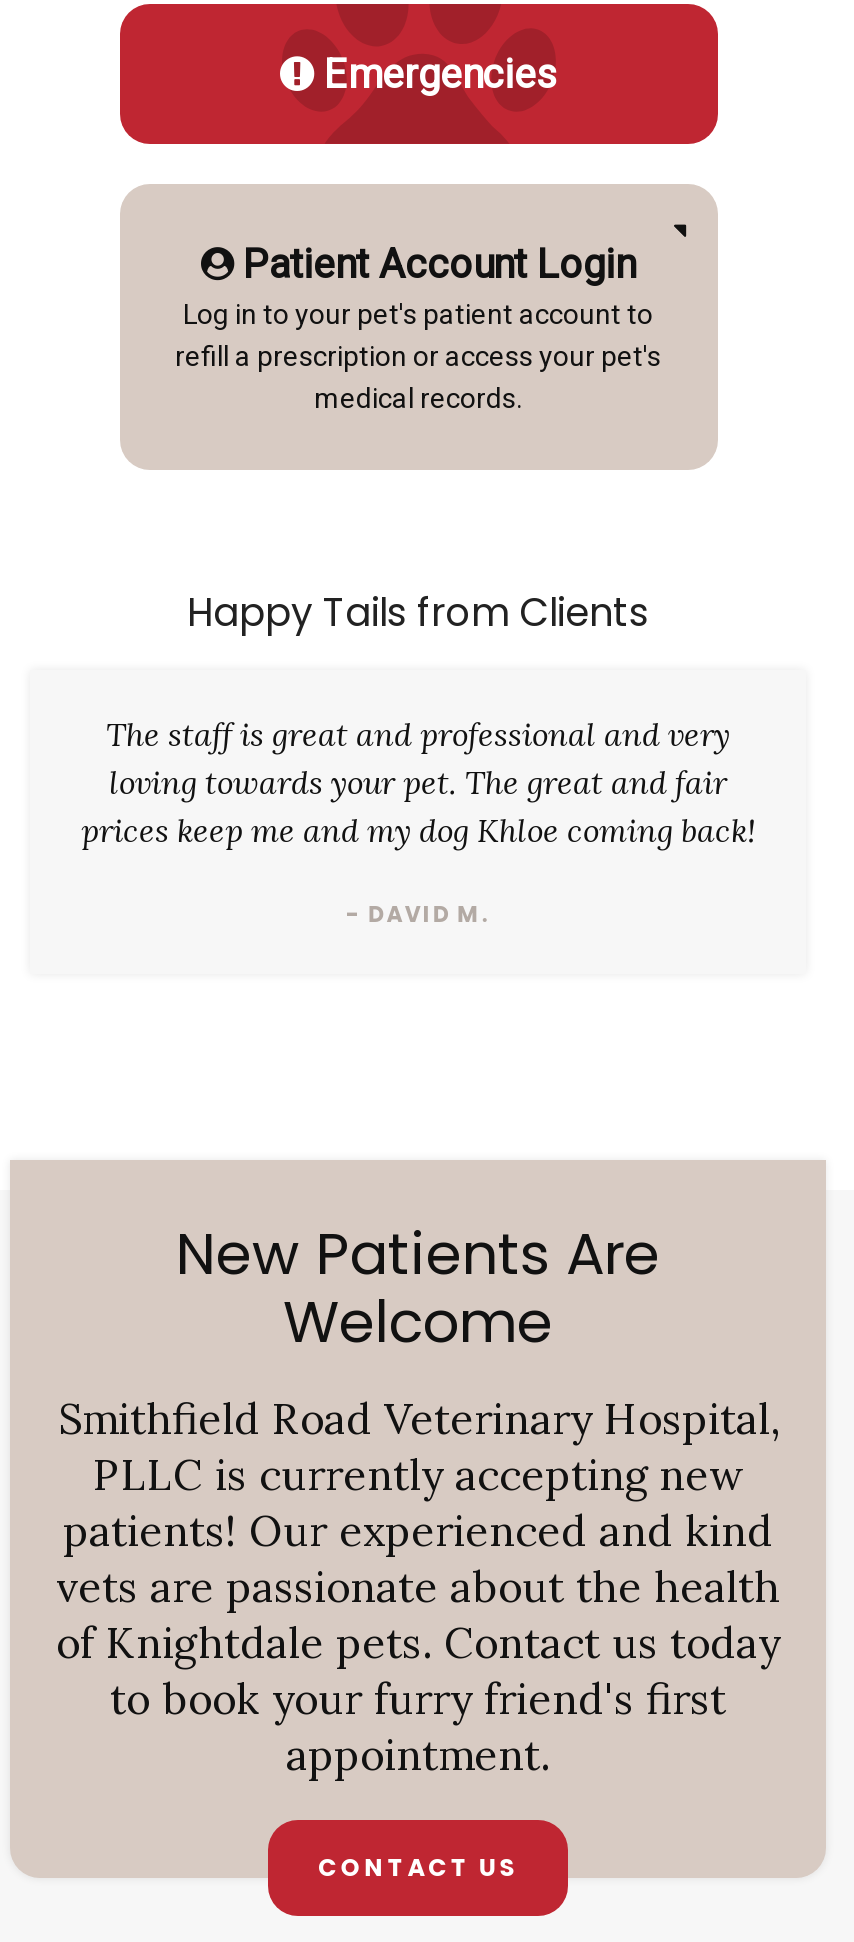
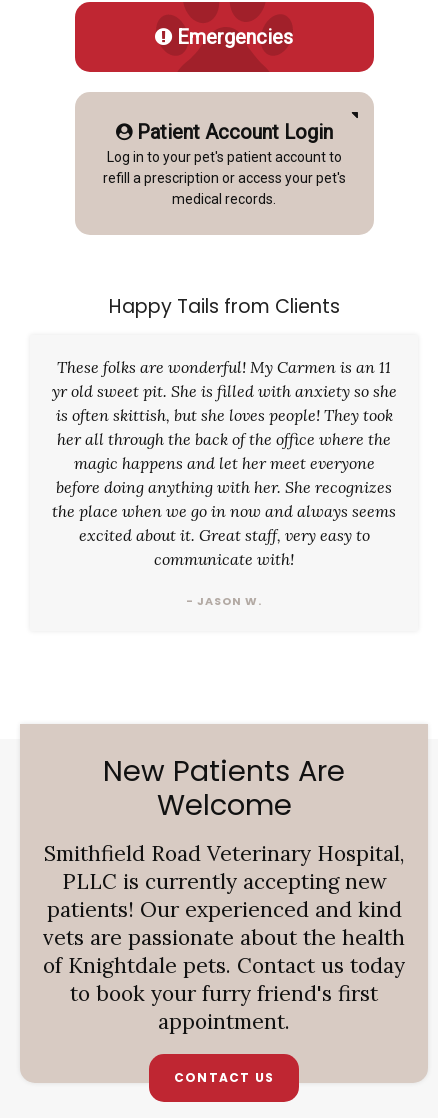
- The staff is great and professional and very
- loving towards your pet. The great and fair
- prices keep me and my dog Khloe coming back!
+ These folks are wonderful! My Carmen is an 11
+ yr old sweet pit. She is filled with anxiety so she
+ is often skittish, but she loves people! They took
+ her all through the back of the office where the
+ magic happens and let her meet everyone
+ before doing anything with her. She recognizes
+ the place when we go in now and always seems
+ excited about it. Great staff, very easy to
+ communicate with!

- - DAVID M.
+ - JASON W.
